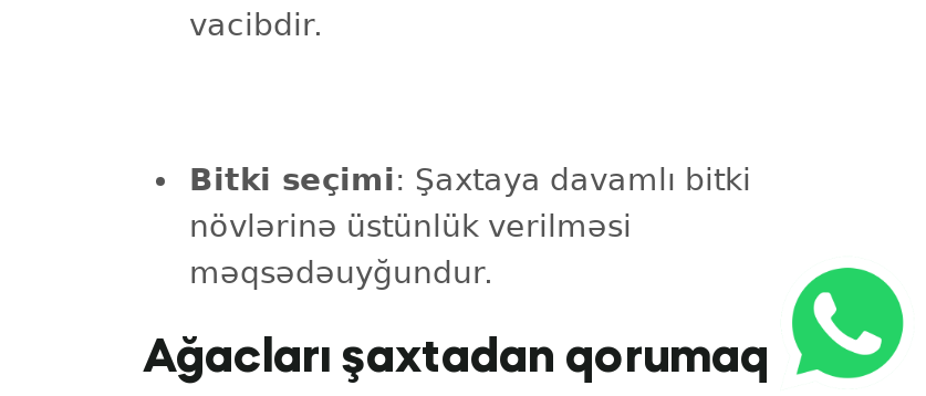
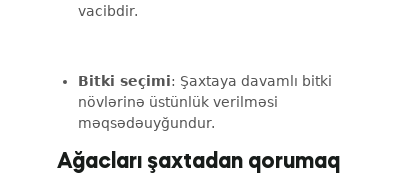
- [image]
